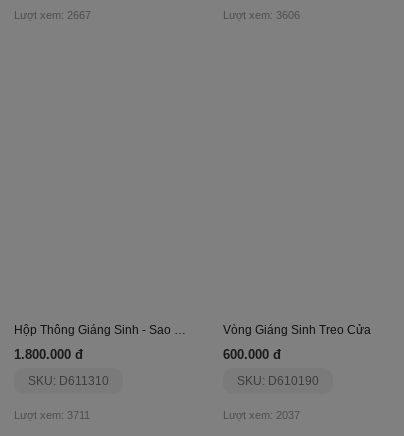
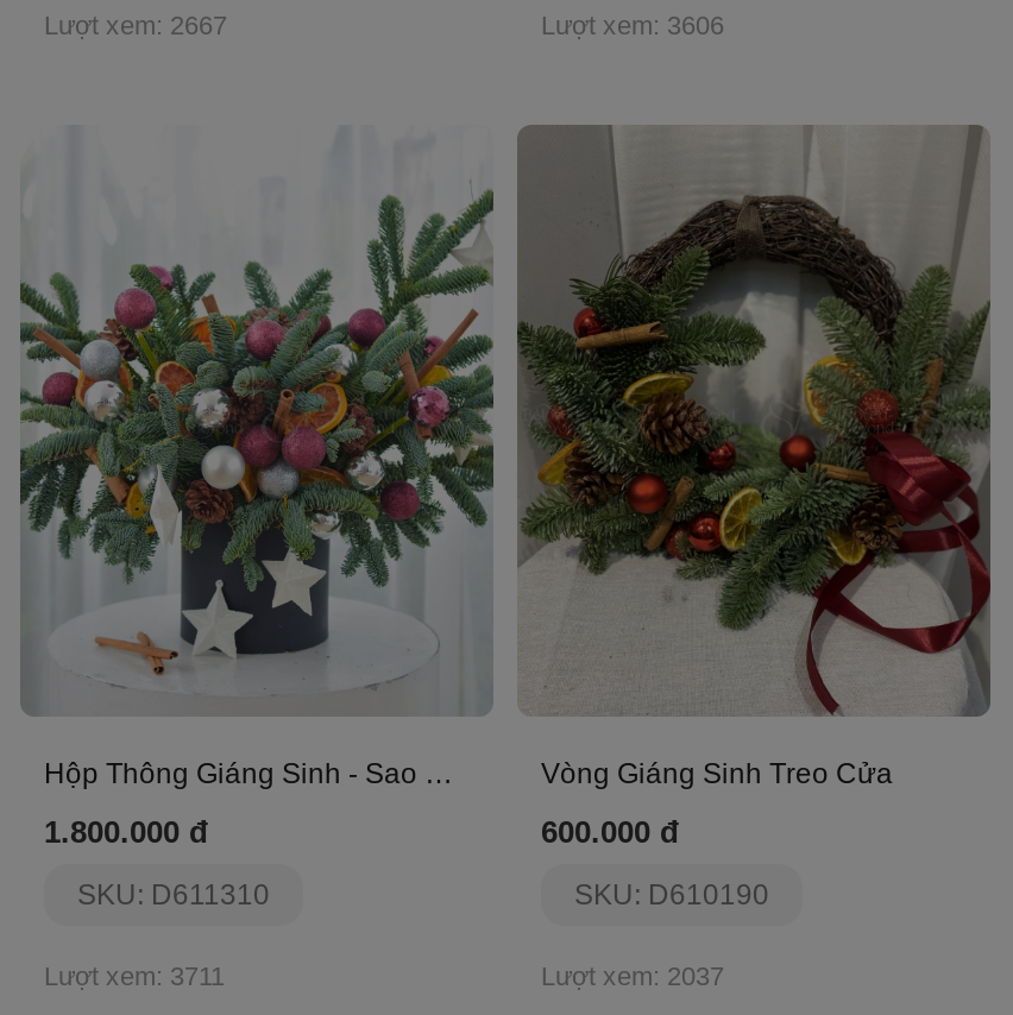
+ [image]

+ [image]
